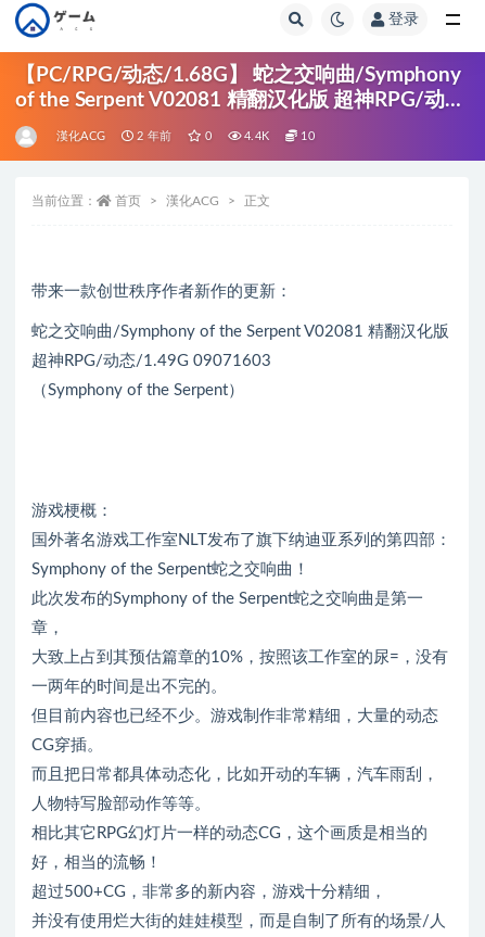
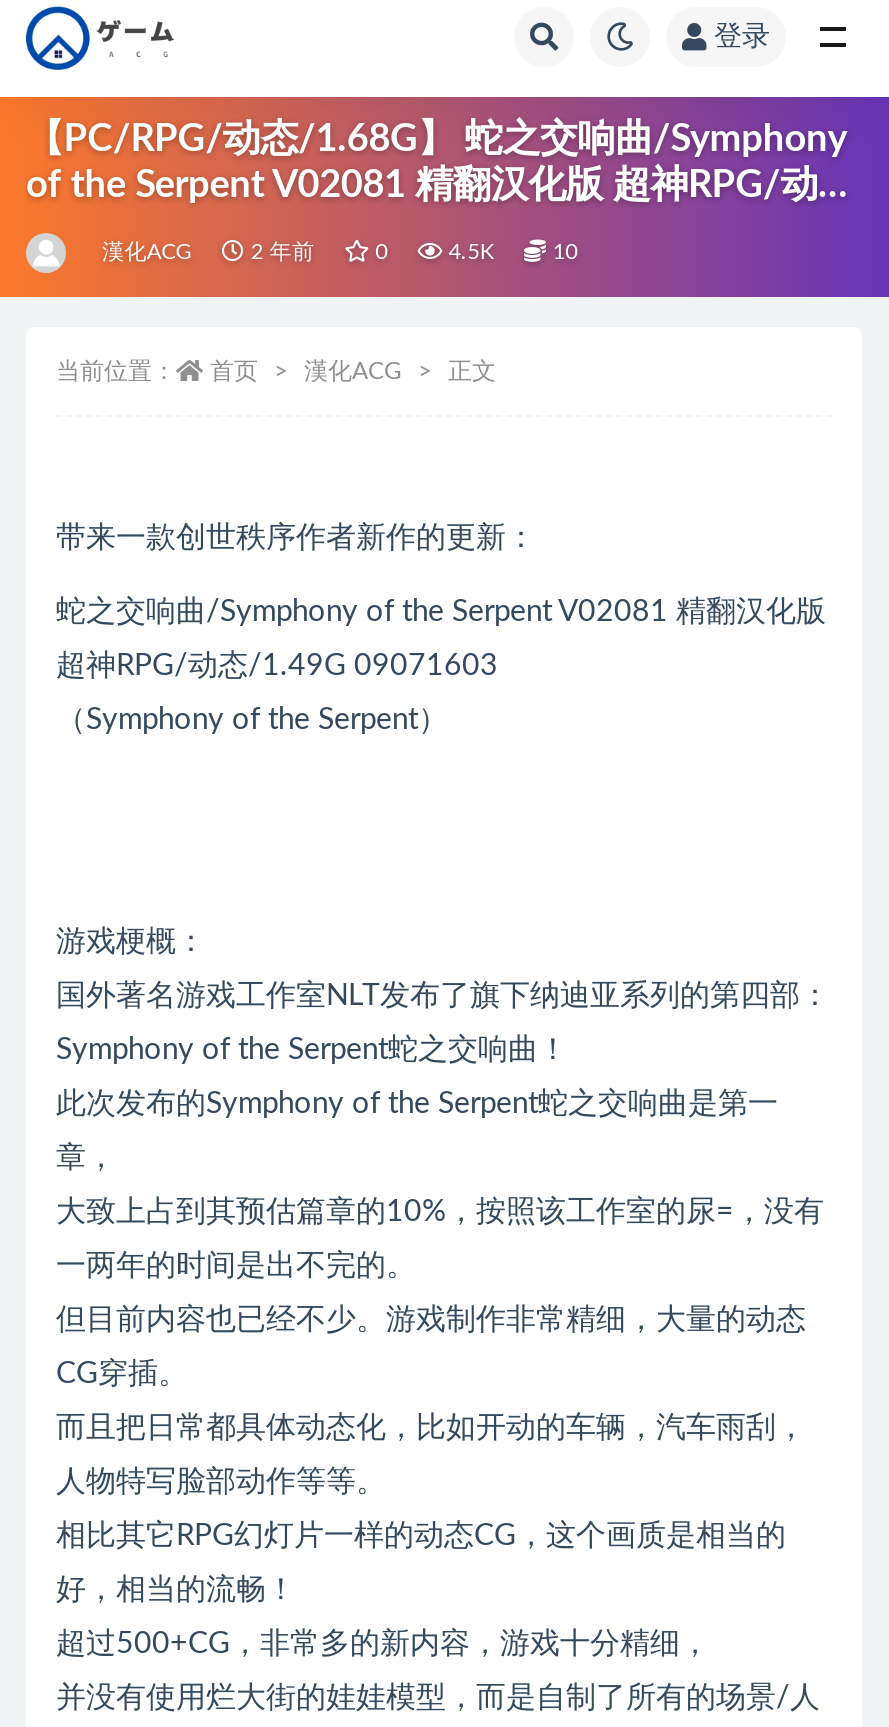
- 4.4K
+ 4.5K
